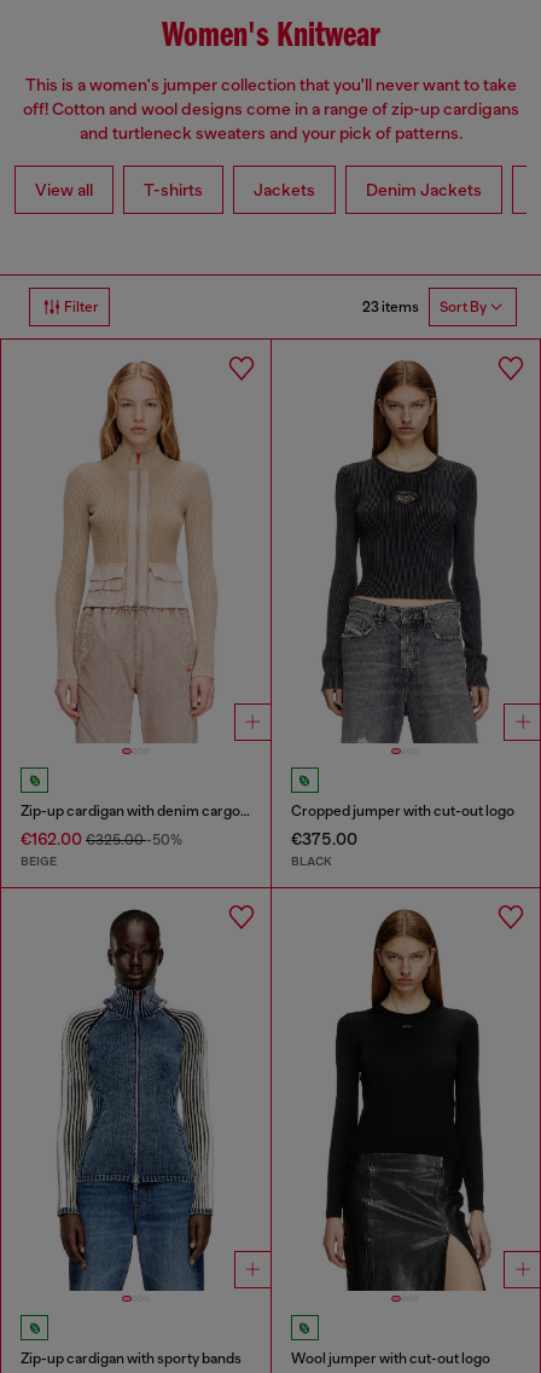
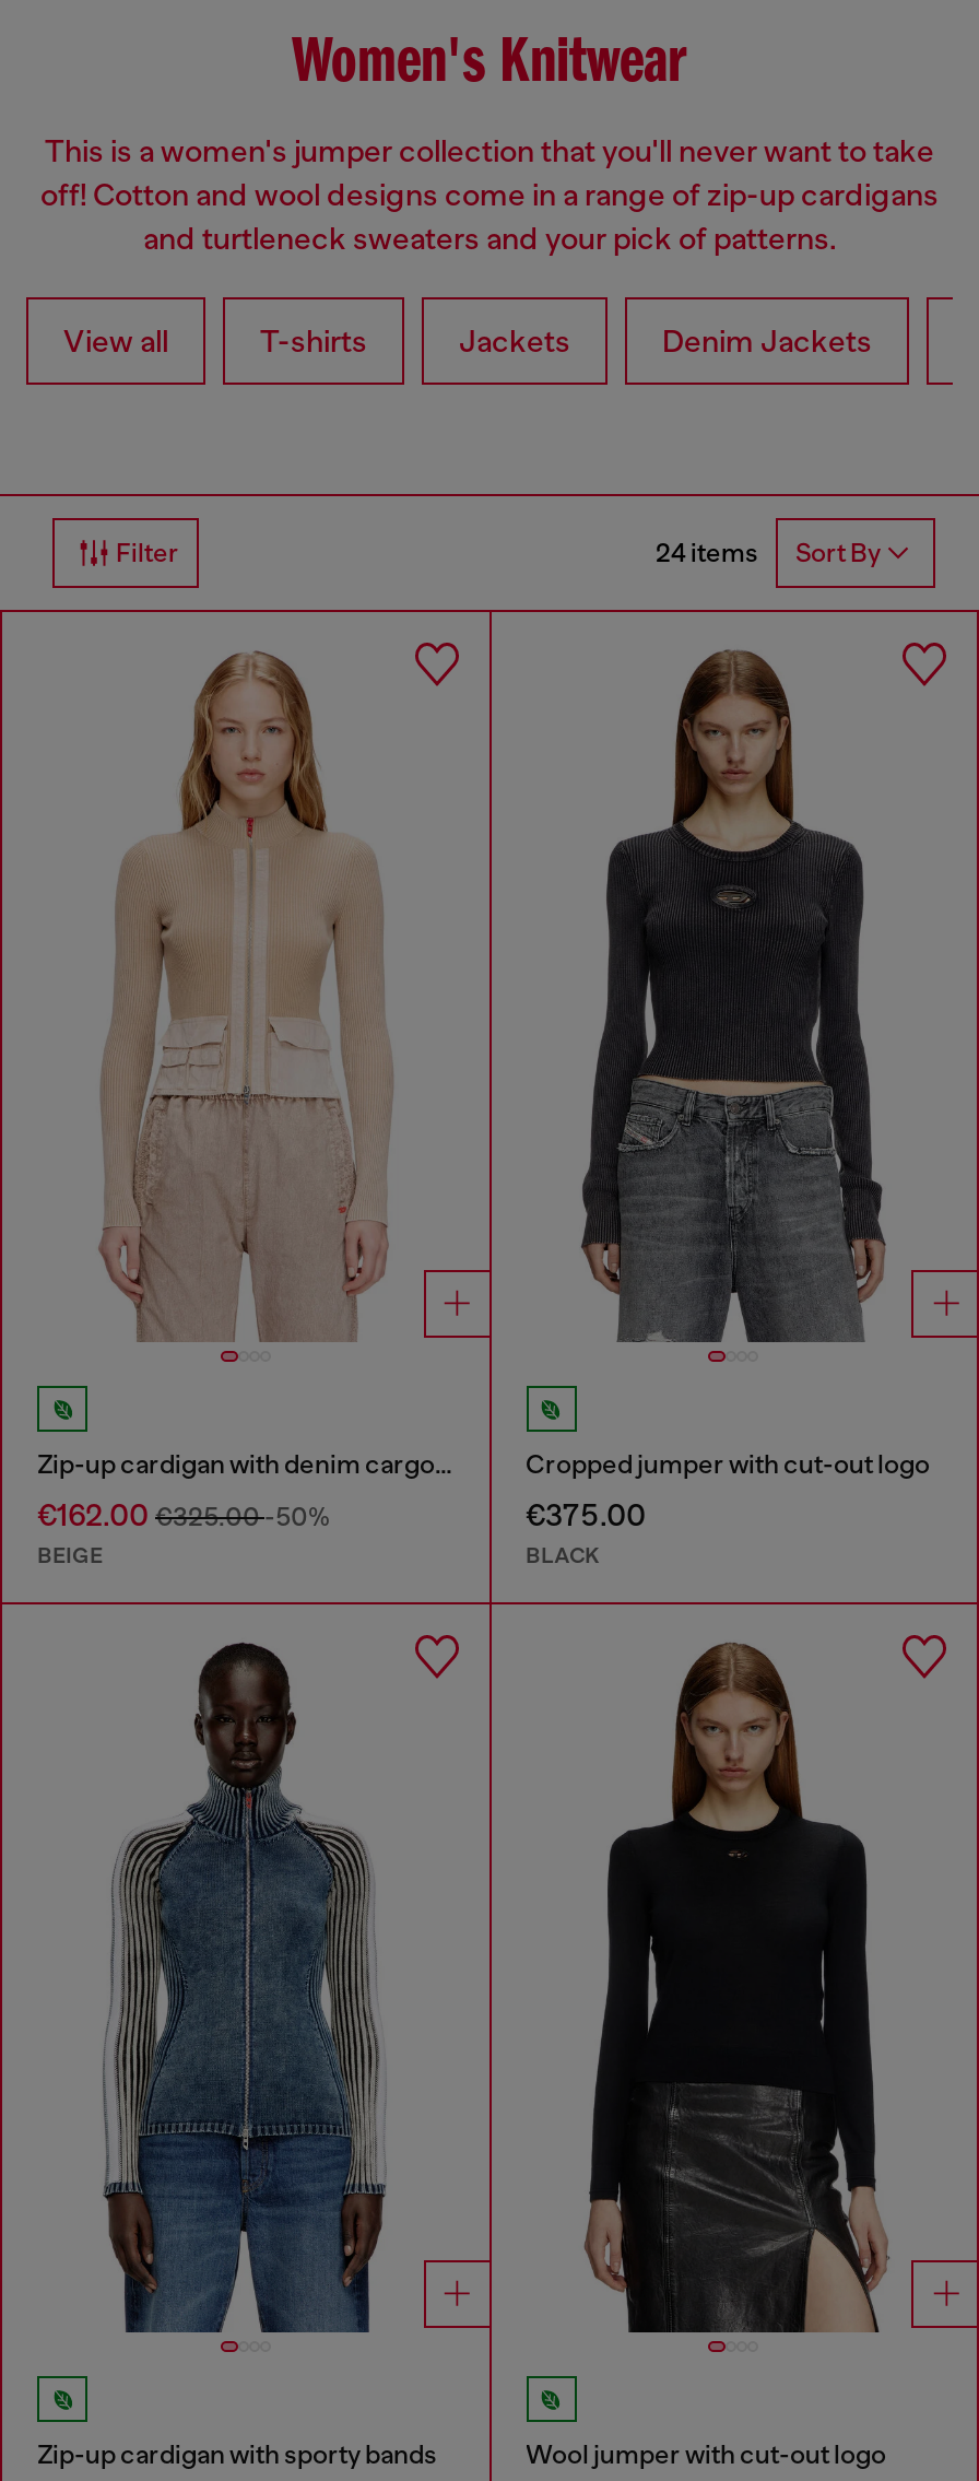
- 23 items Sort By
+ 24 items Sort By
